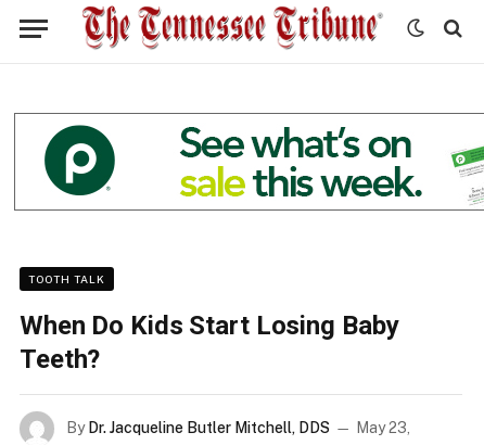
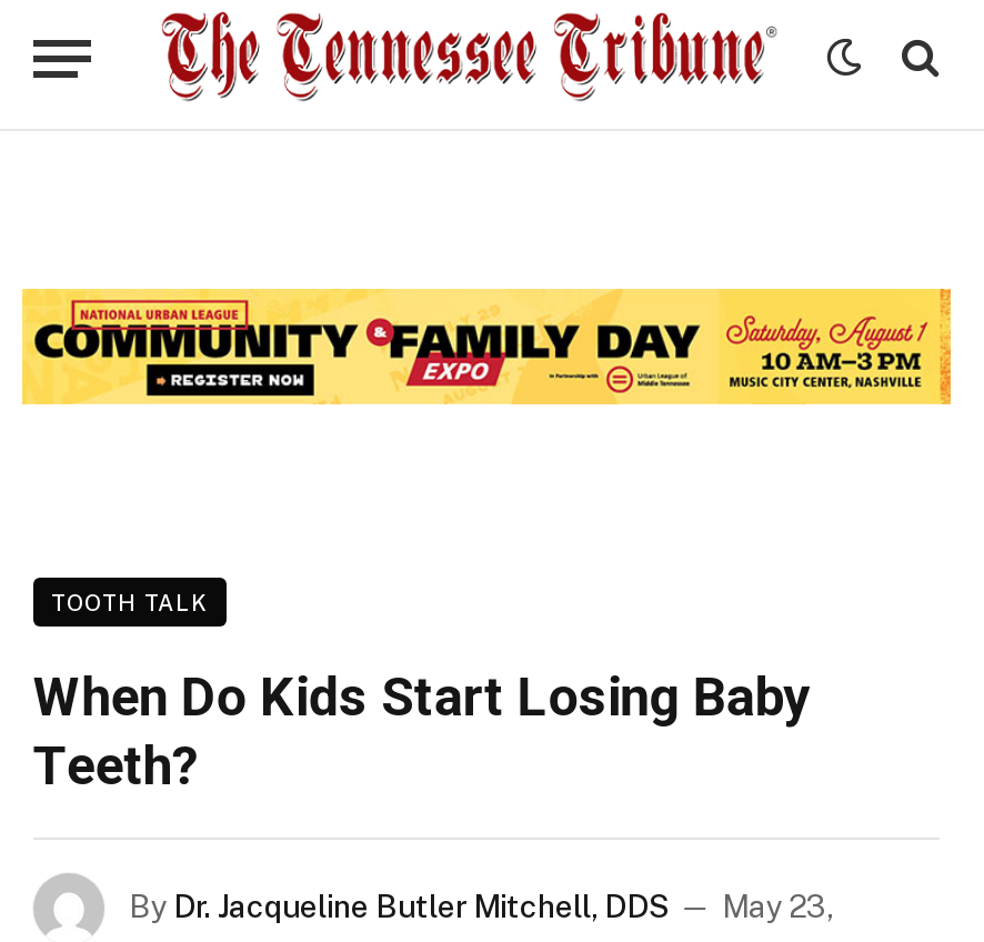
- [image]
+ [image]
